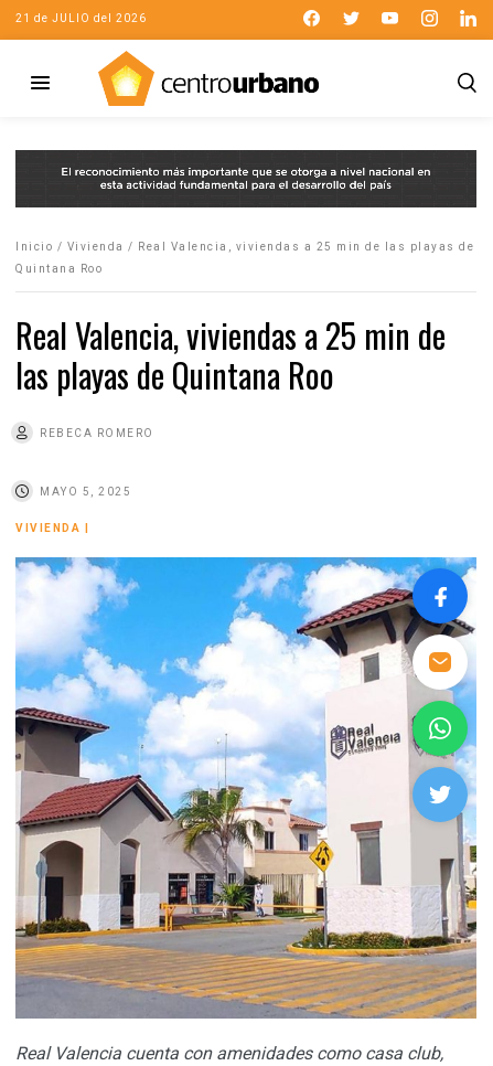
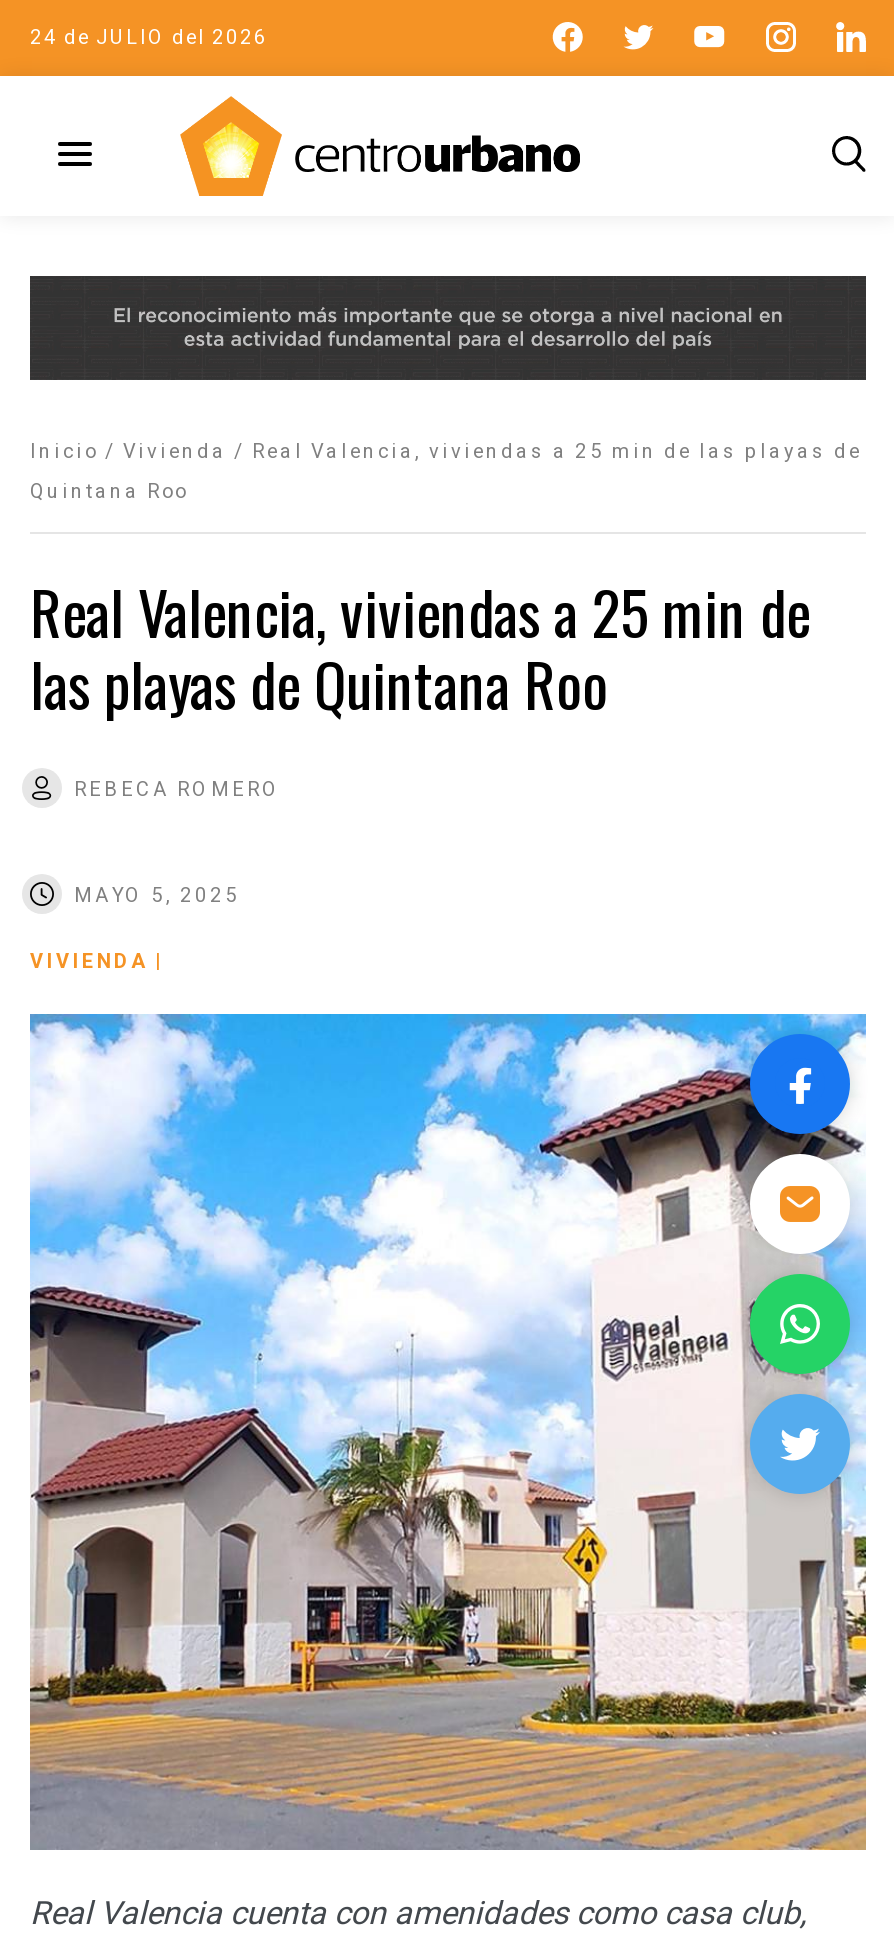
- 21 de JULIO del 2026
+ 24 de JULIO del 2026
